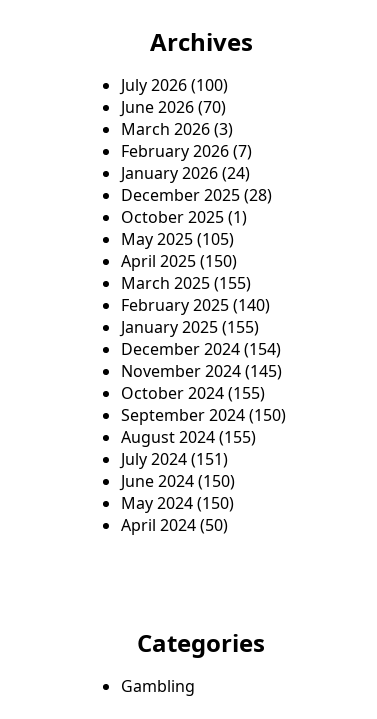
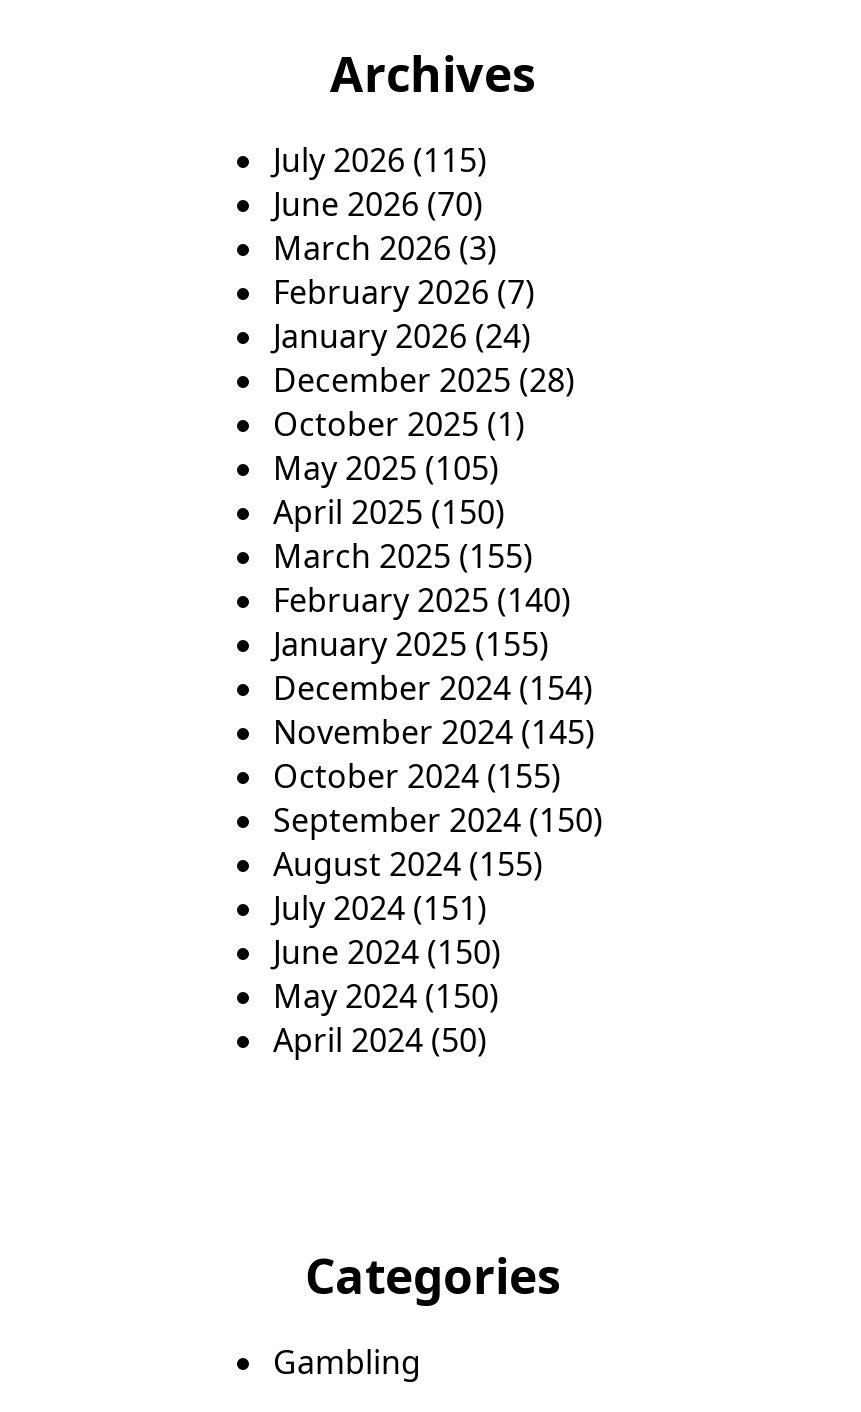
- July 2026 (100)
+ July 2026 (115)
